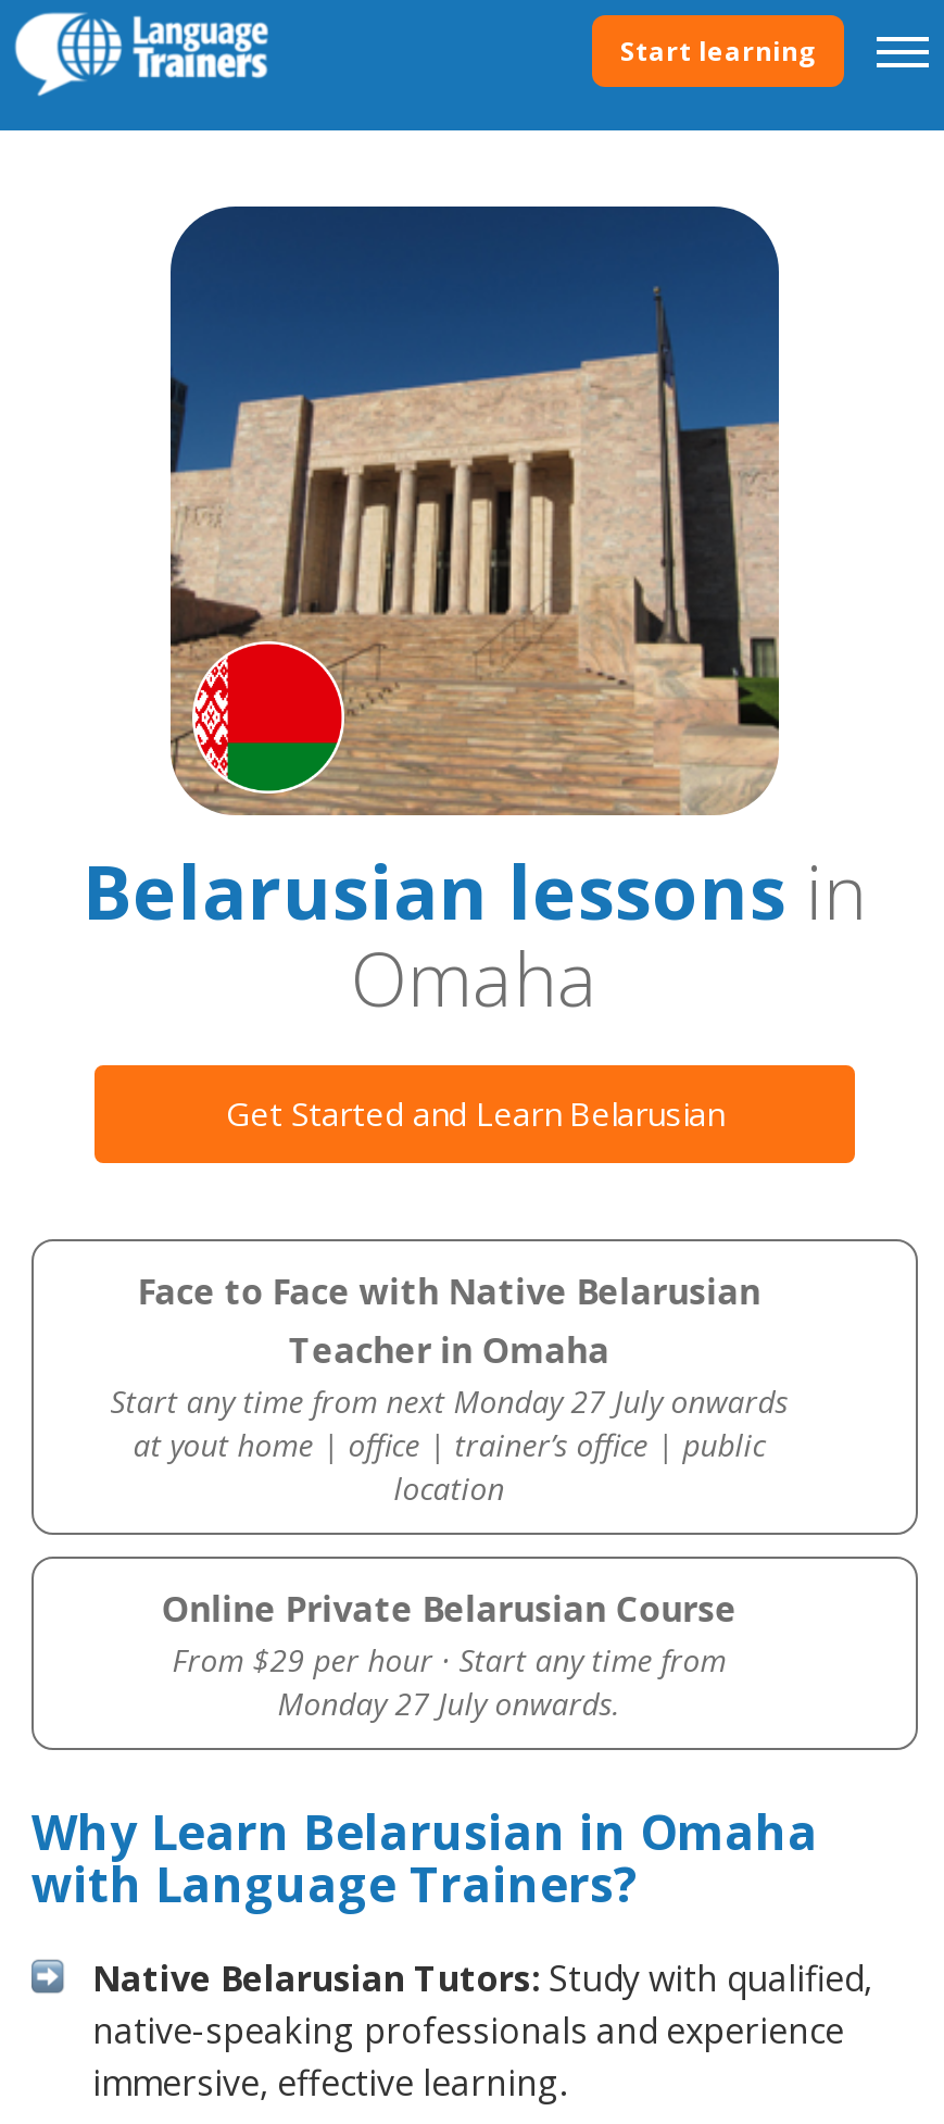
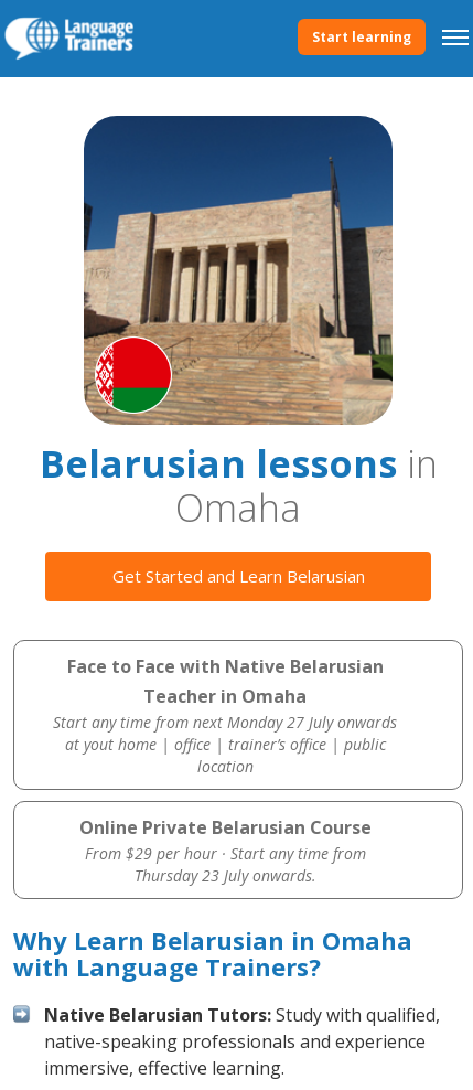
- Monday 27 July onwards.
+ Thursday 23 July onwards.
